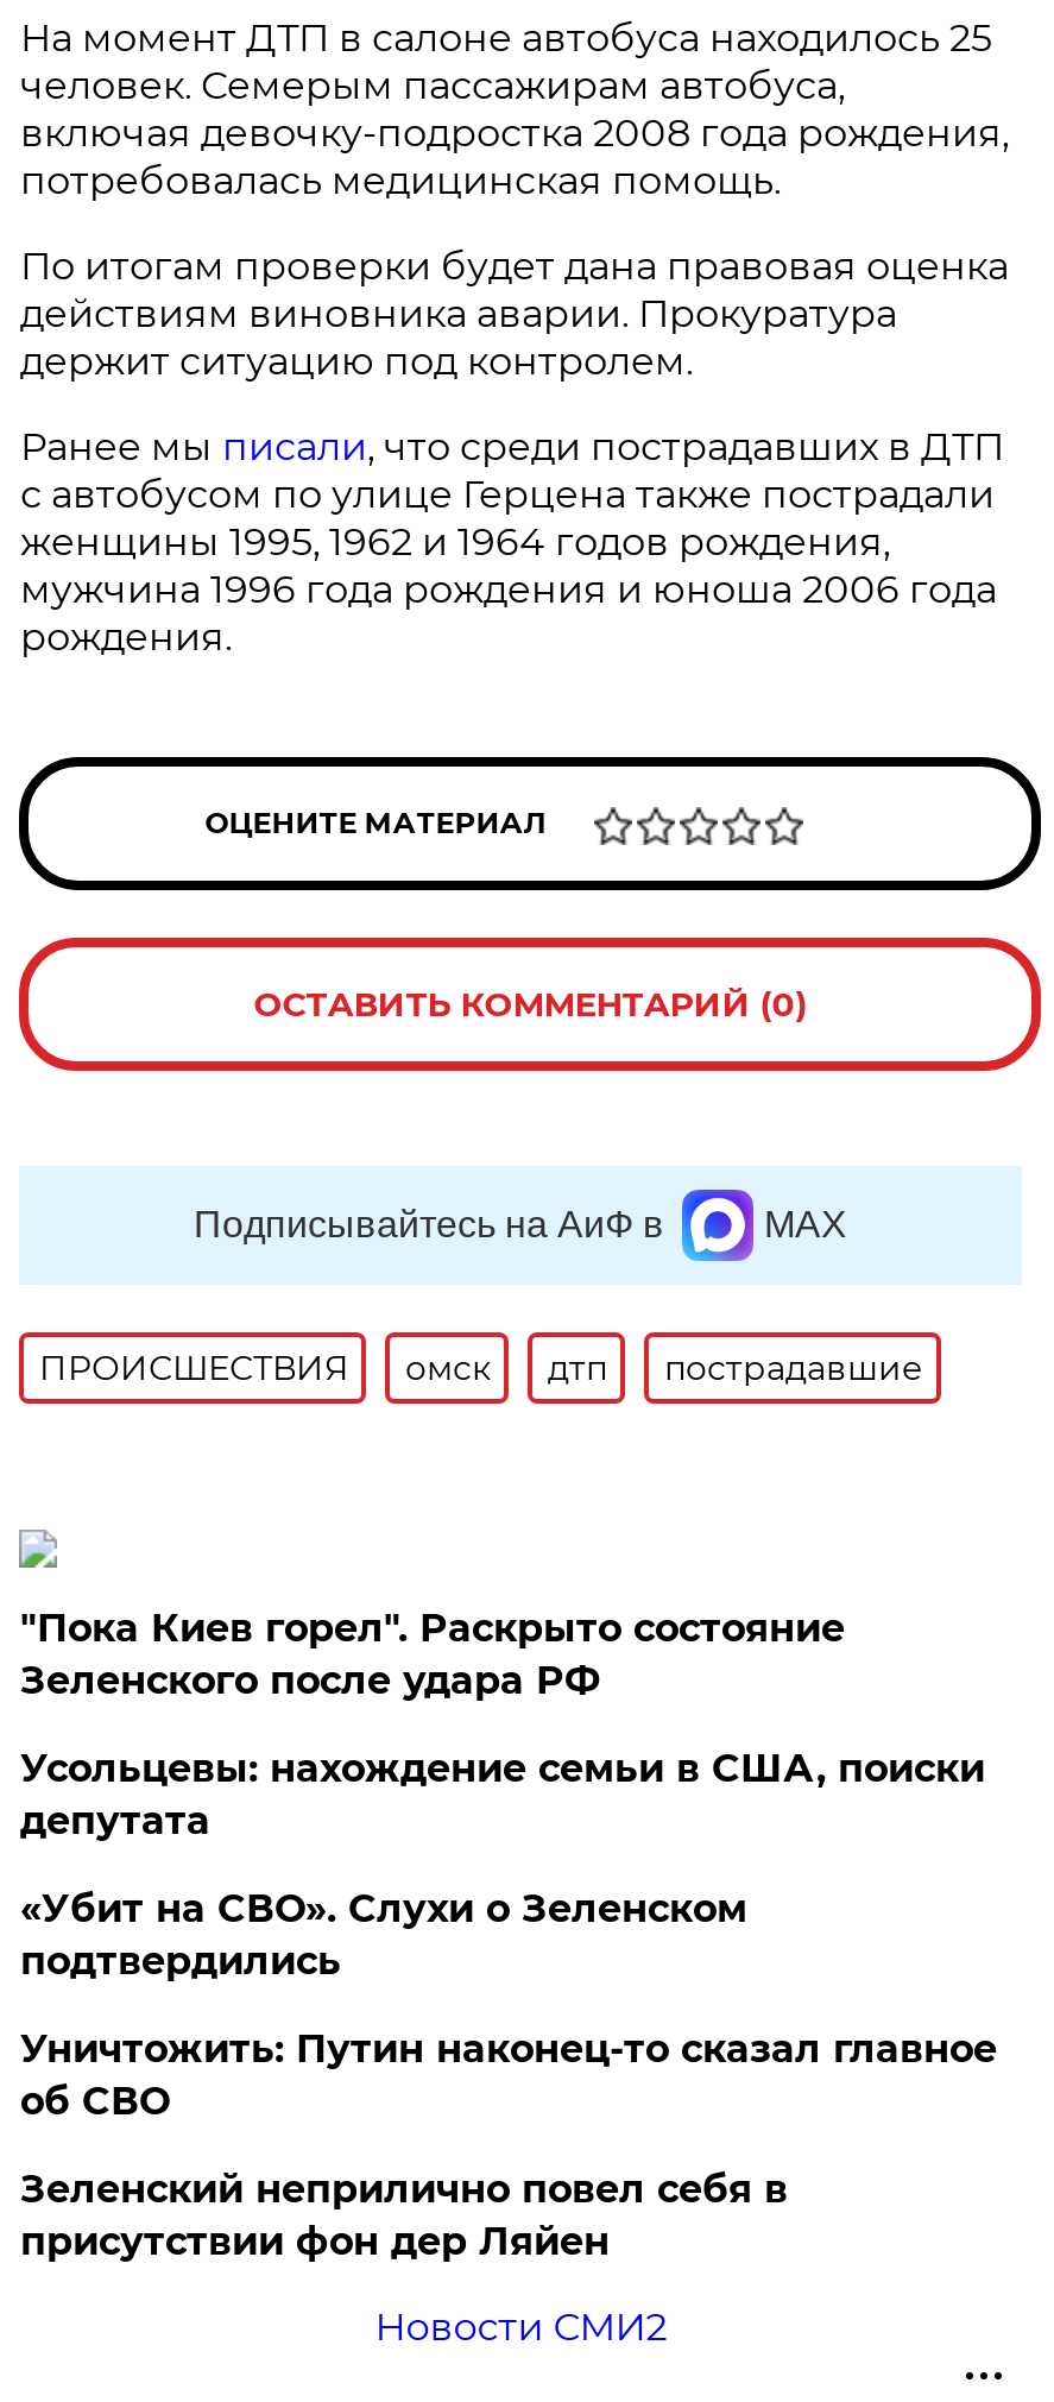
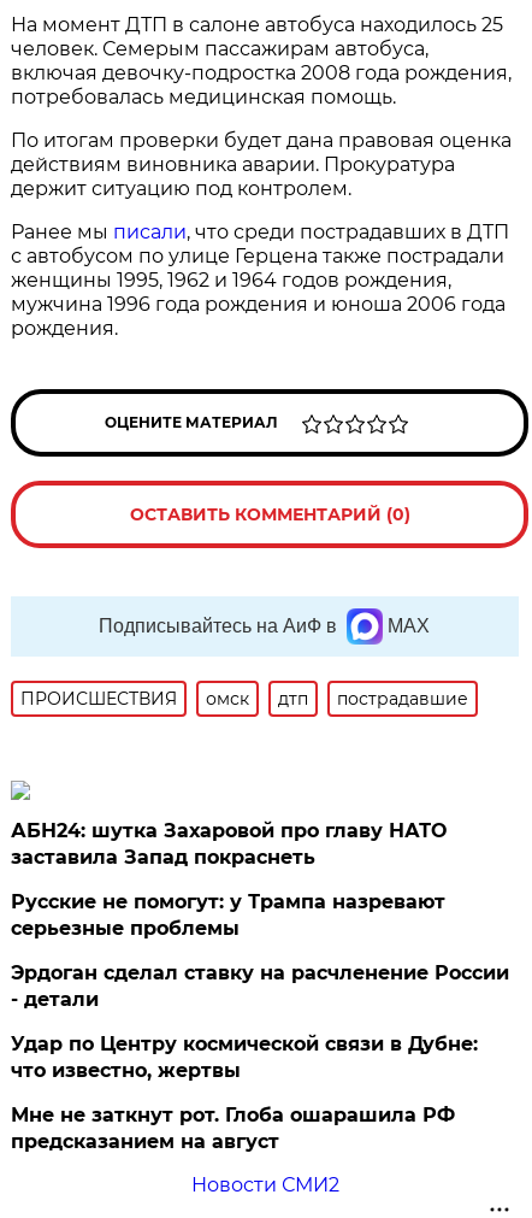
- "Пока Киев горел". Раскрыто состояние
- Зеленского после удара РФ
+ АБН24: шутка Захаровой про главу НАТО
+ заставила Запад покраснеть

- Усольцевы: нахождение семьи в США, поиски
- депутата
+ Русские не помогут: у Трампа назревают
+ серьезные проблемы

- «Убит на СВО». Слухи о Зеленском
- подтвердились
+ Эрдоган сделал ставку на расчленение России
+ - детали

- Уничтожить: Путин наконец-то сказал главное
- об СВО
+ Удар по Центру космической связи в Дубне:
+ что известно, жертвы

- Зеленский неприлично повел cебя в
- присутствии фон дер Ляйен
+ Мне не заткнут рот. Глоба ошарашила РФ
+ предсказанием на август
